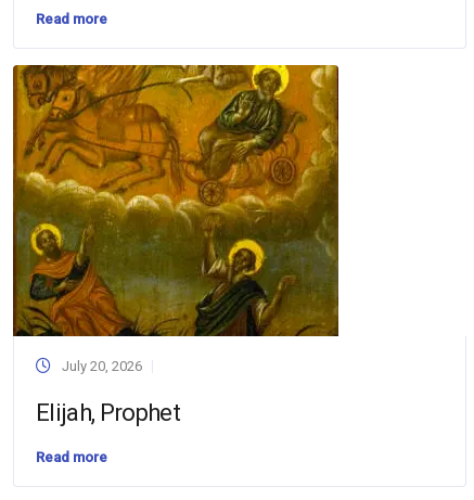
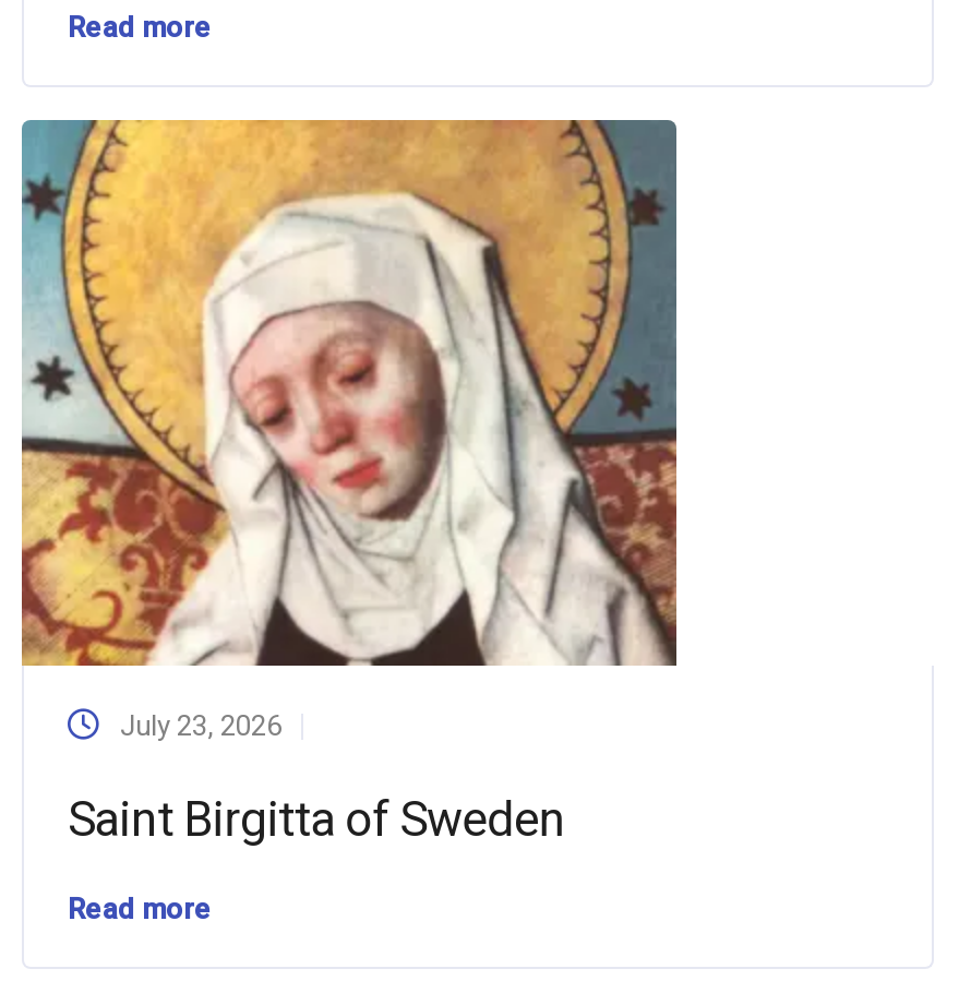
- [image]
- July 20, 2026
+ [image]
+ July 23, 2026

- Elijah, Prophet
+ Saint Birgitta of Sweden
